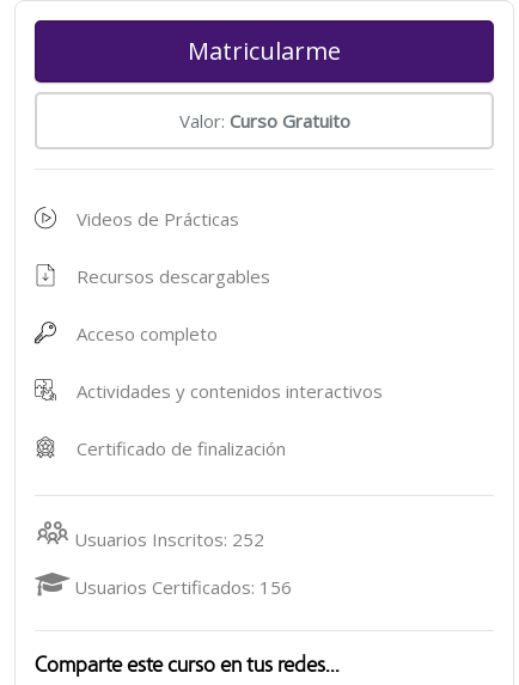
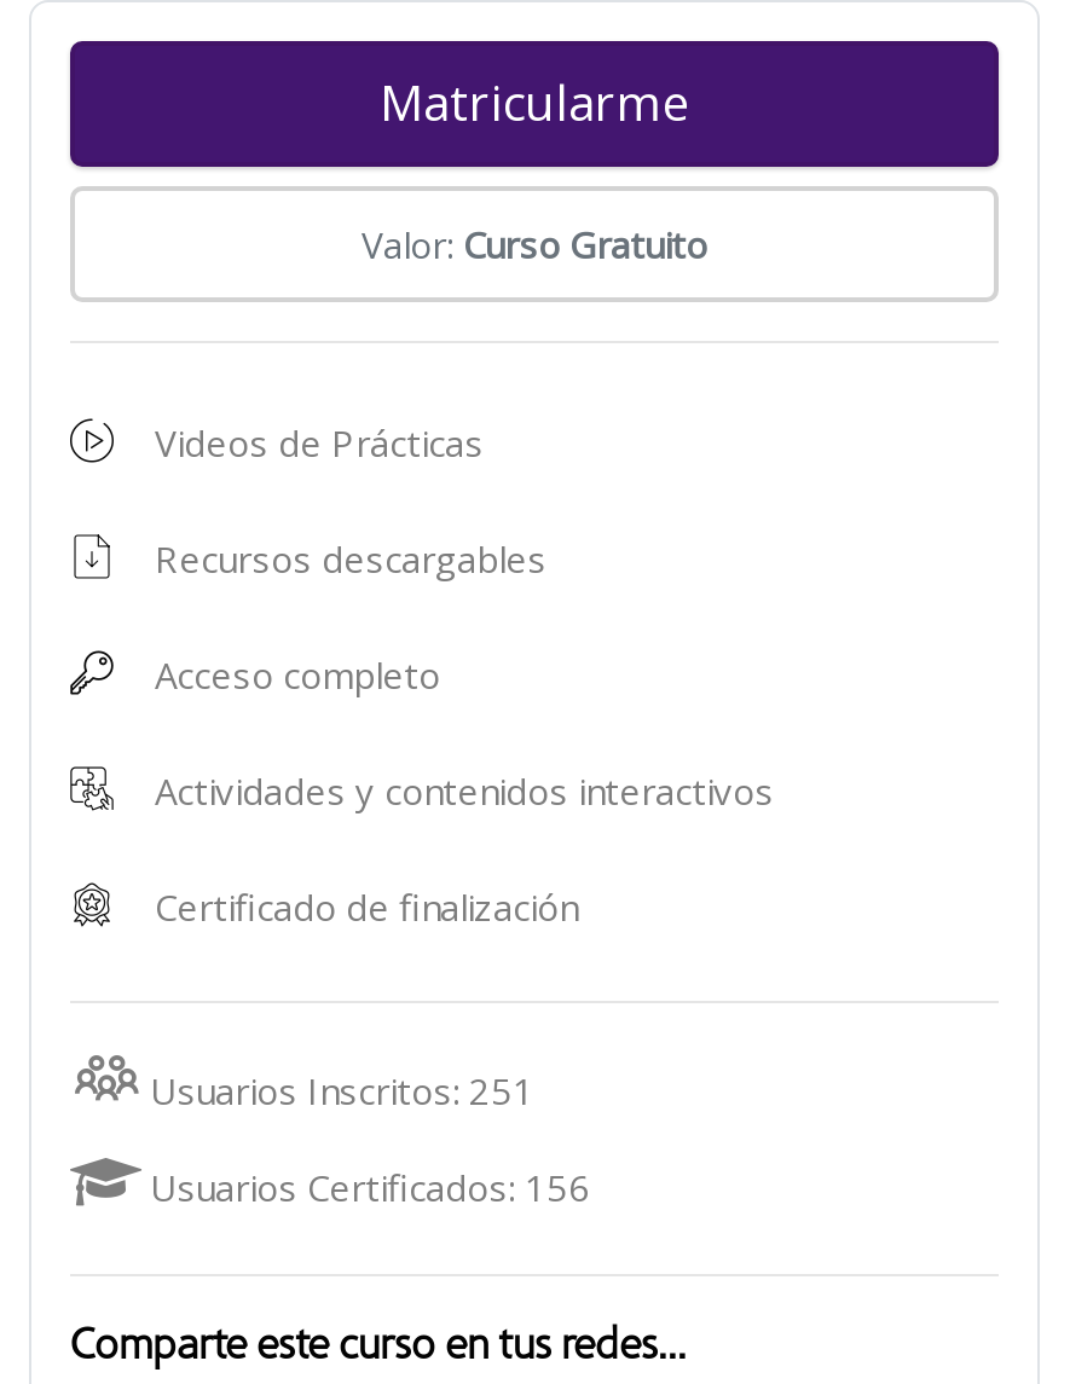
- Usuarios Inscritos: 252
+ Usuarios Inscritos: 251
